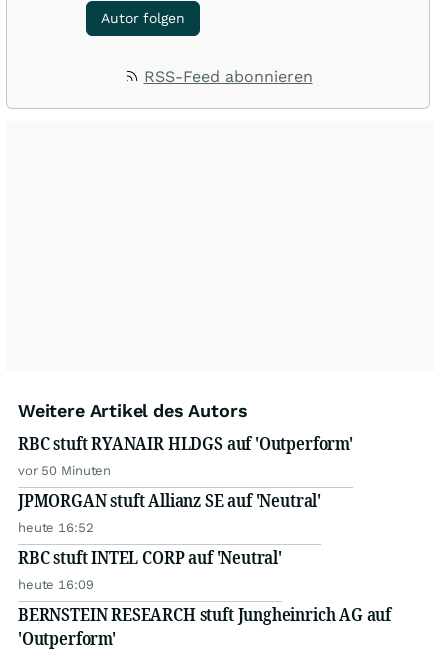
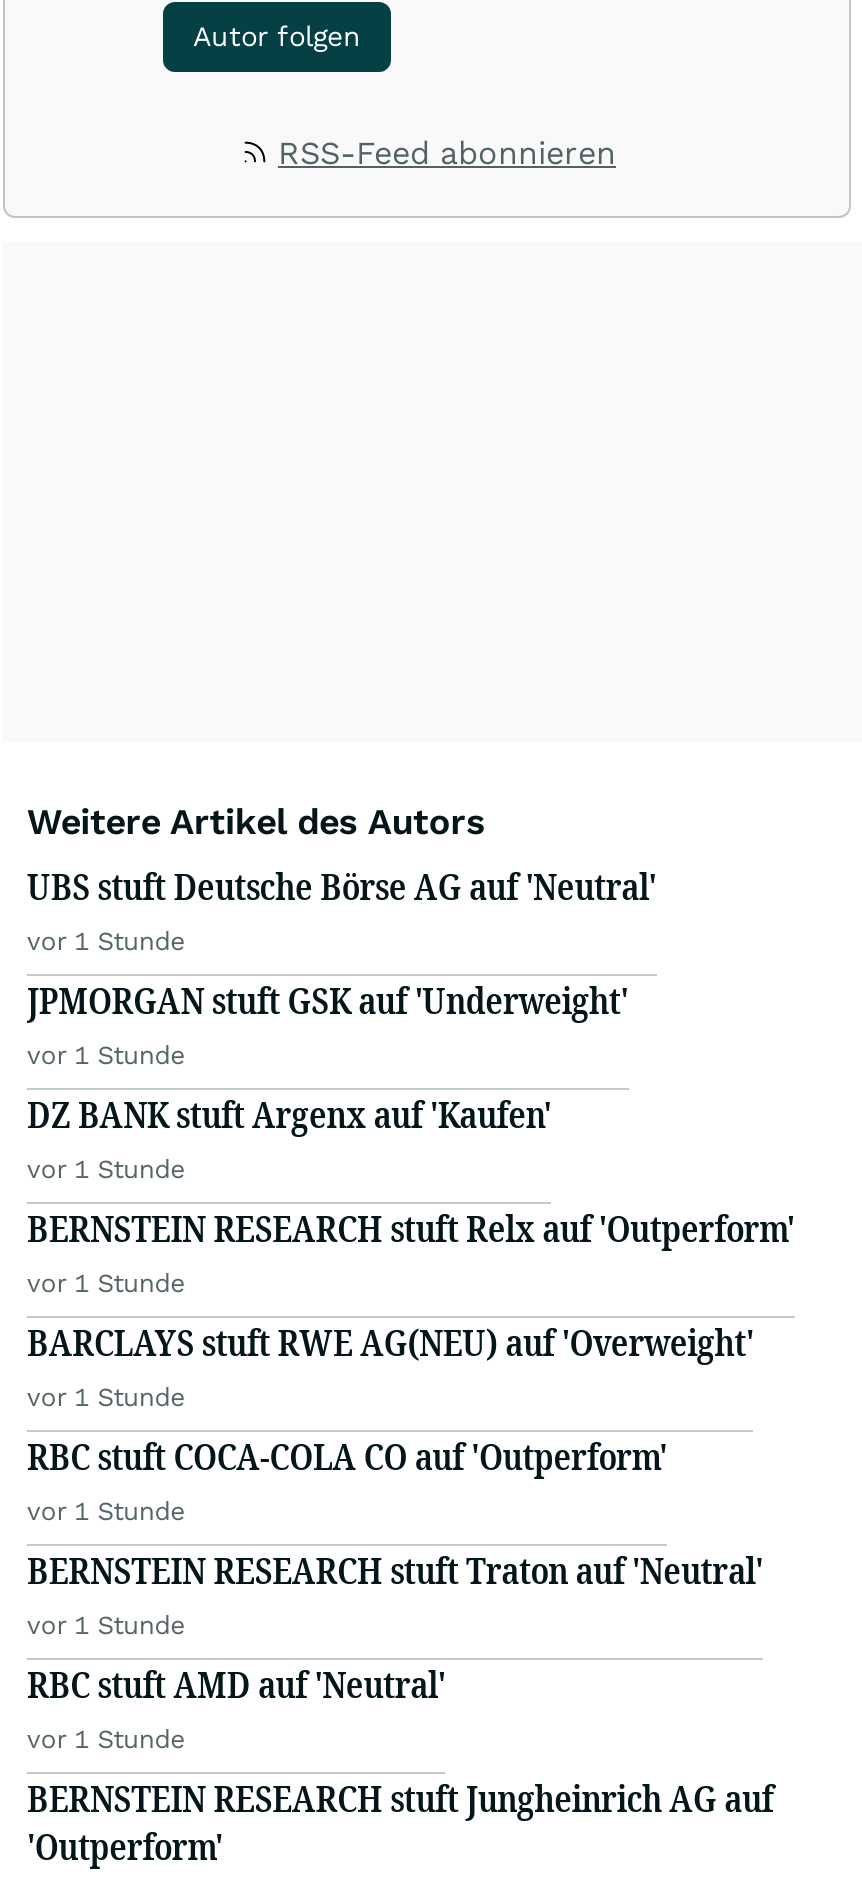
- RBC stuft RYANAIR HLDGS auf 'Outperform'
- vor 50 Minuten
- JPMORGAN stuft Allianz SE auf 'Neutral'
- heute 16:52
- RBC stuft INTEL CORP auf 'Neutral'
- heute 16:09
+ UBS stuft Deutsche Börse AG auf 'Neutral'
+ vor 1 Stunde
+ JPMORGAN stuft GSK auf 'Underweight'
+ vor 1 Stunde
+ DZ BANK stuft Argenx auf 'Kaufen'
+ vor 1 Stunde
+ BERNSTEIN RESEARCH stuft Relx auf 'Outperform'
+ vor 1 Stunde
+ BARCLAYS stuft RWE AG(NEU) auf 'Overweight'
+ vor 1 Stunde
+ RBC stuft COCA-COLA CO auf 'Outperform'
+ vor 1 Stunde
+ BERNSTEIN RESEARCH stuft Traton auf 'Neutral'
+ vor 1 Stunde
+ RBC stuft AMD auf 'Neutral'
+ vor 1 Stunde
